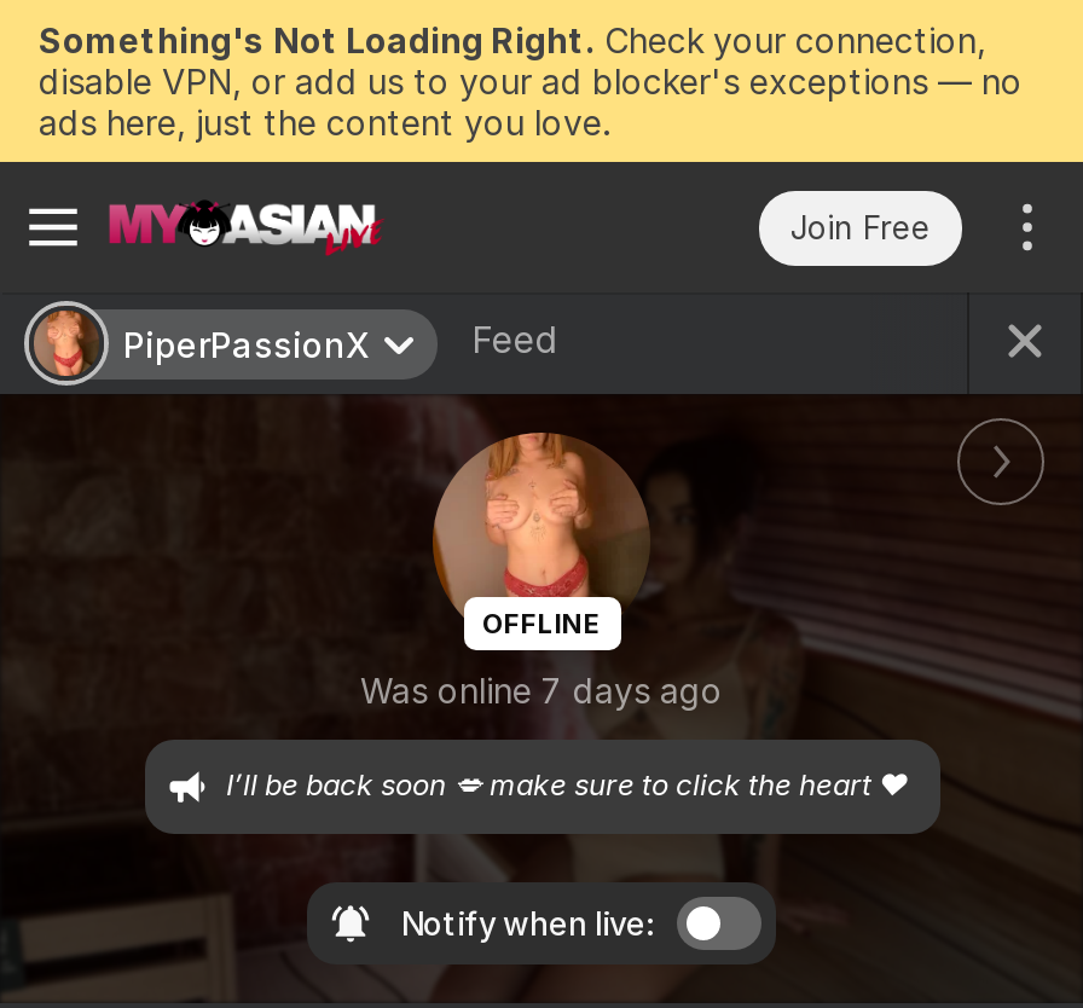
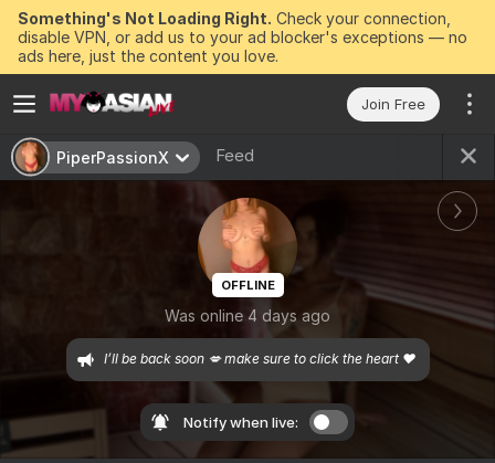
- Was online 7 days ago
+ Was online 4 days ago
